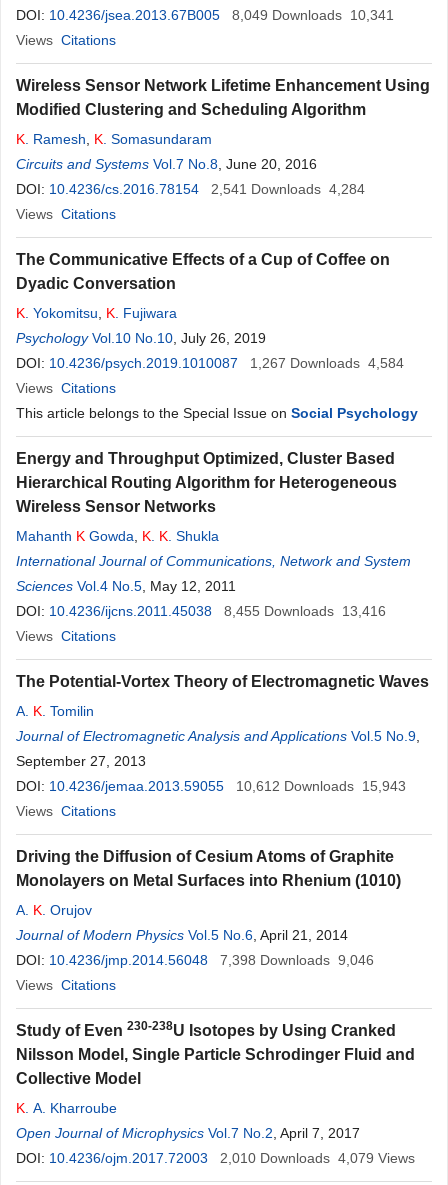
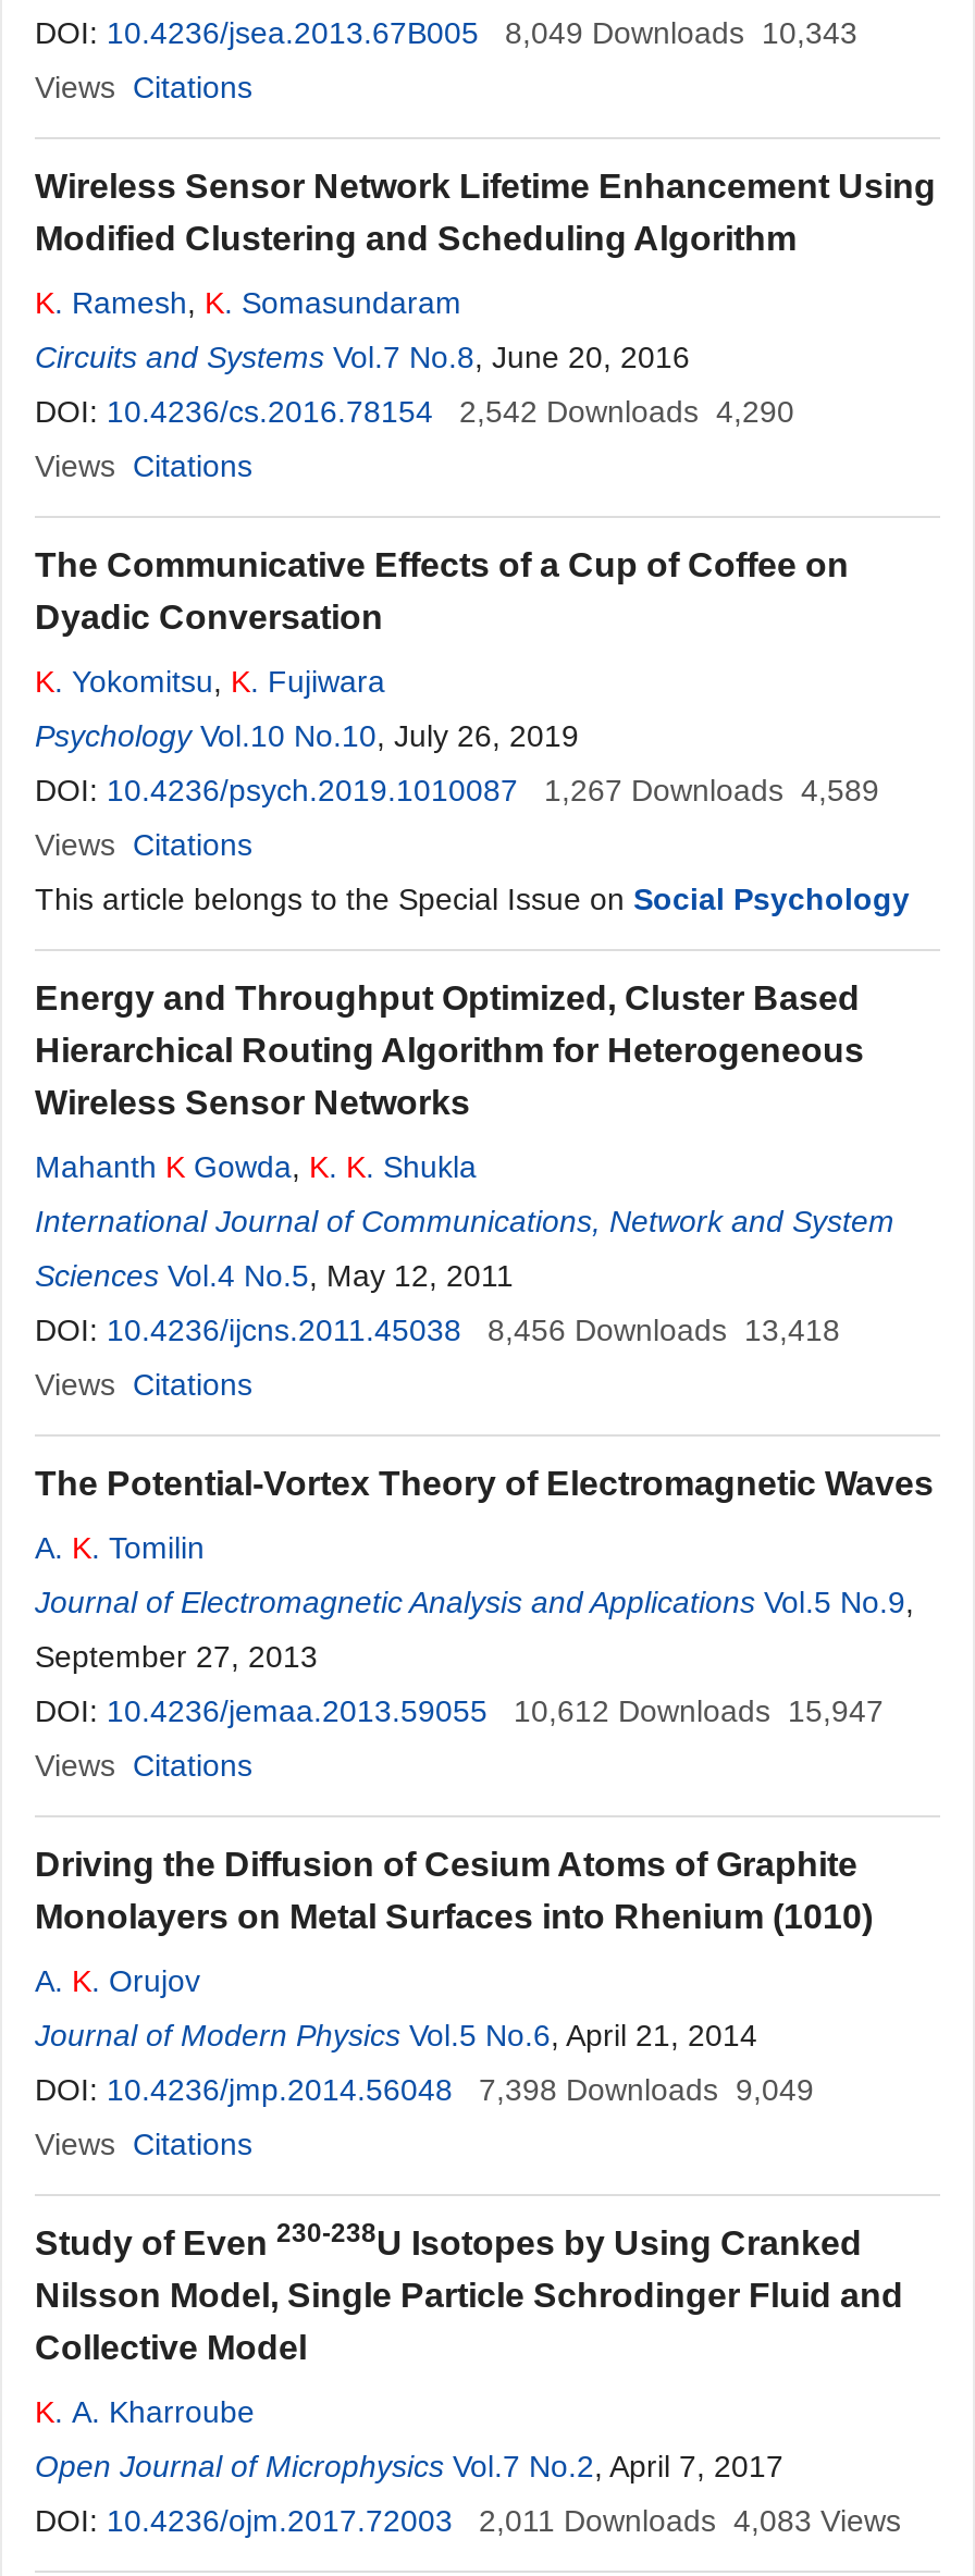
- DOI: 10.4236/jsea.2013.67B005 8,049 Downloads 10,341
+ DOI: 10.4236/jsea.2013.67B005 8,049 Downloads 10,343

- DOI: 10.4236/cs.2016.78154 2,541 Downloads 4,284
+ DOI: 10.4236/cs.2016.78154 2,542 Downloads 4,290

- DOI: 10.4236/psych.2019.1010087 1,267 Downloads 4,584
+ DOI: 10.4236/psych.2019.1010087 1,267 Downloads 4,589

- DOI: 10.4236/ijcns.2011.45038 8,455 Downloads 13,416
+ DOI: 10.4236/ijcns.2011.45038 8,456 Downloads 13,418

- DOI: 10.4236/jemaa.2013.59055 10,612 Downloads 15,943
+ DOI: 10.4236/jemaa.2013.59055 10,612 Downloads 15,947

- DOI: 10.4236/jmp.2014.56048 7,398 Downloads 9,046
+ DOI: 10.4236/jmp.2014.56048 7,398 Downloads 9,049

- 2,010 Downloads 4,079 Views
+ 2,011 Downloads 4,083 Views
